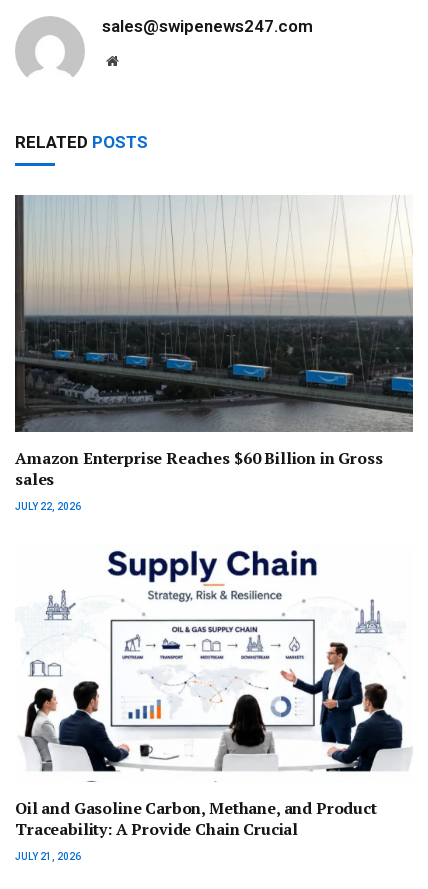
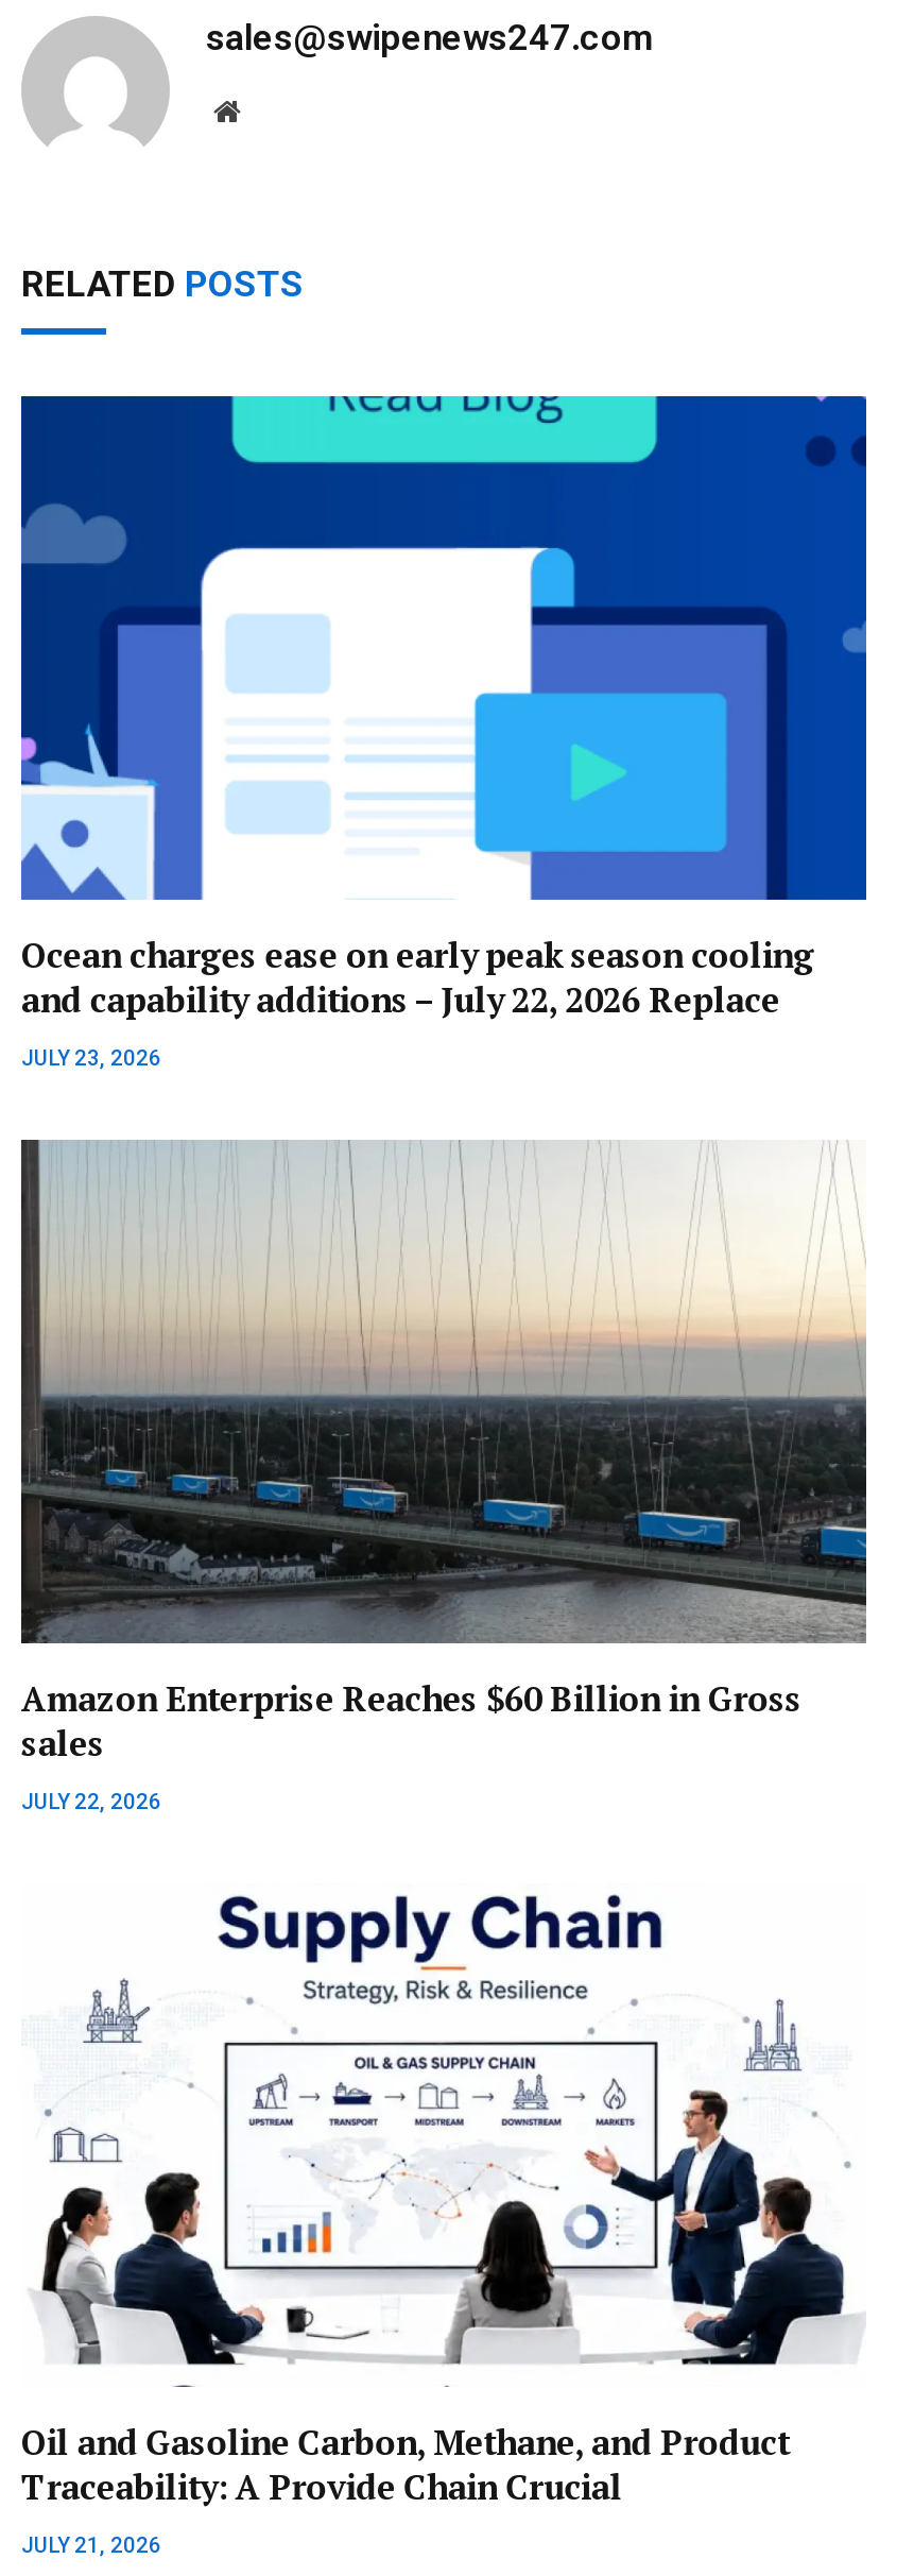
+ [image]
+ Ocean charges ease on early peak season cooling
+ and capability additions – July 22, 2026 Replace
+ JULY 23, 2026
